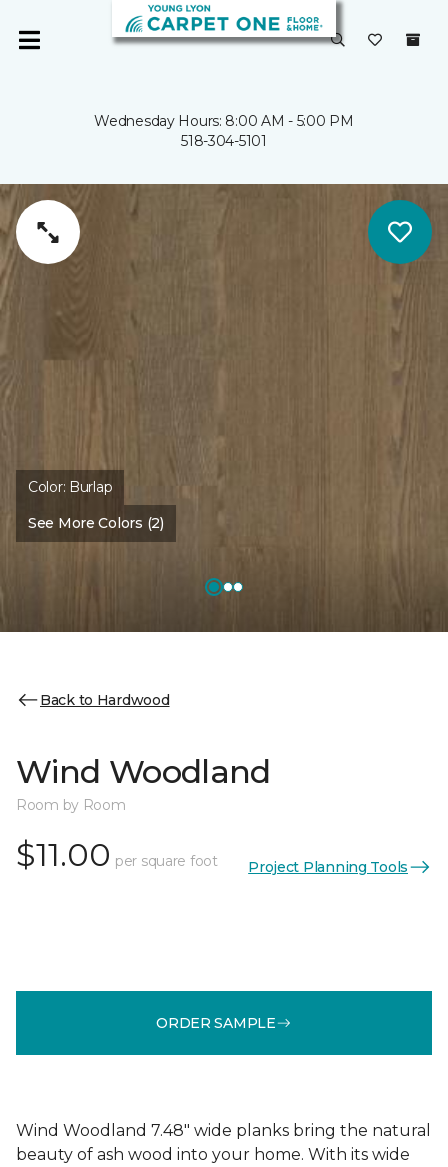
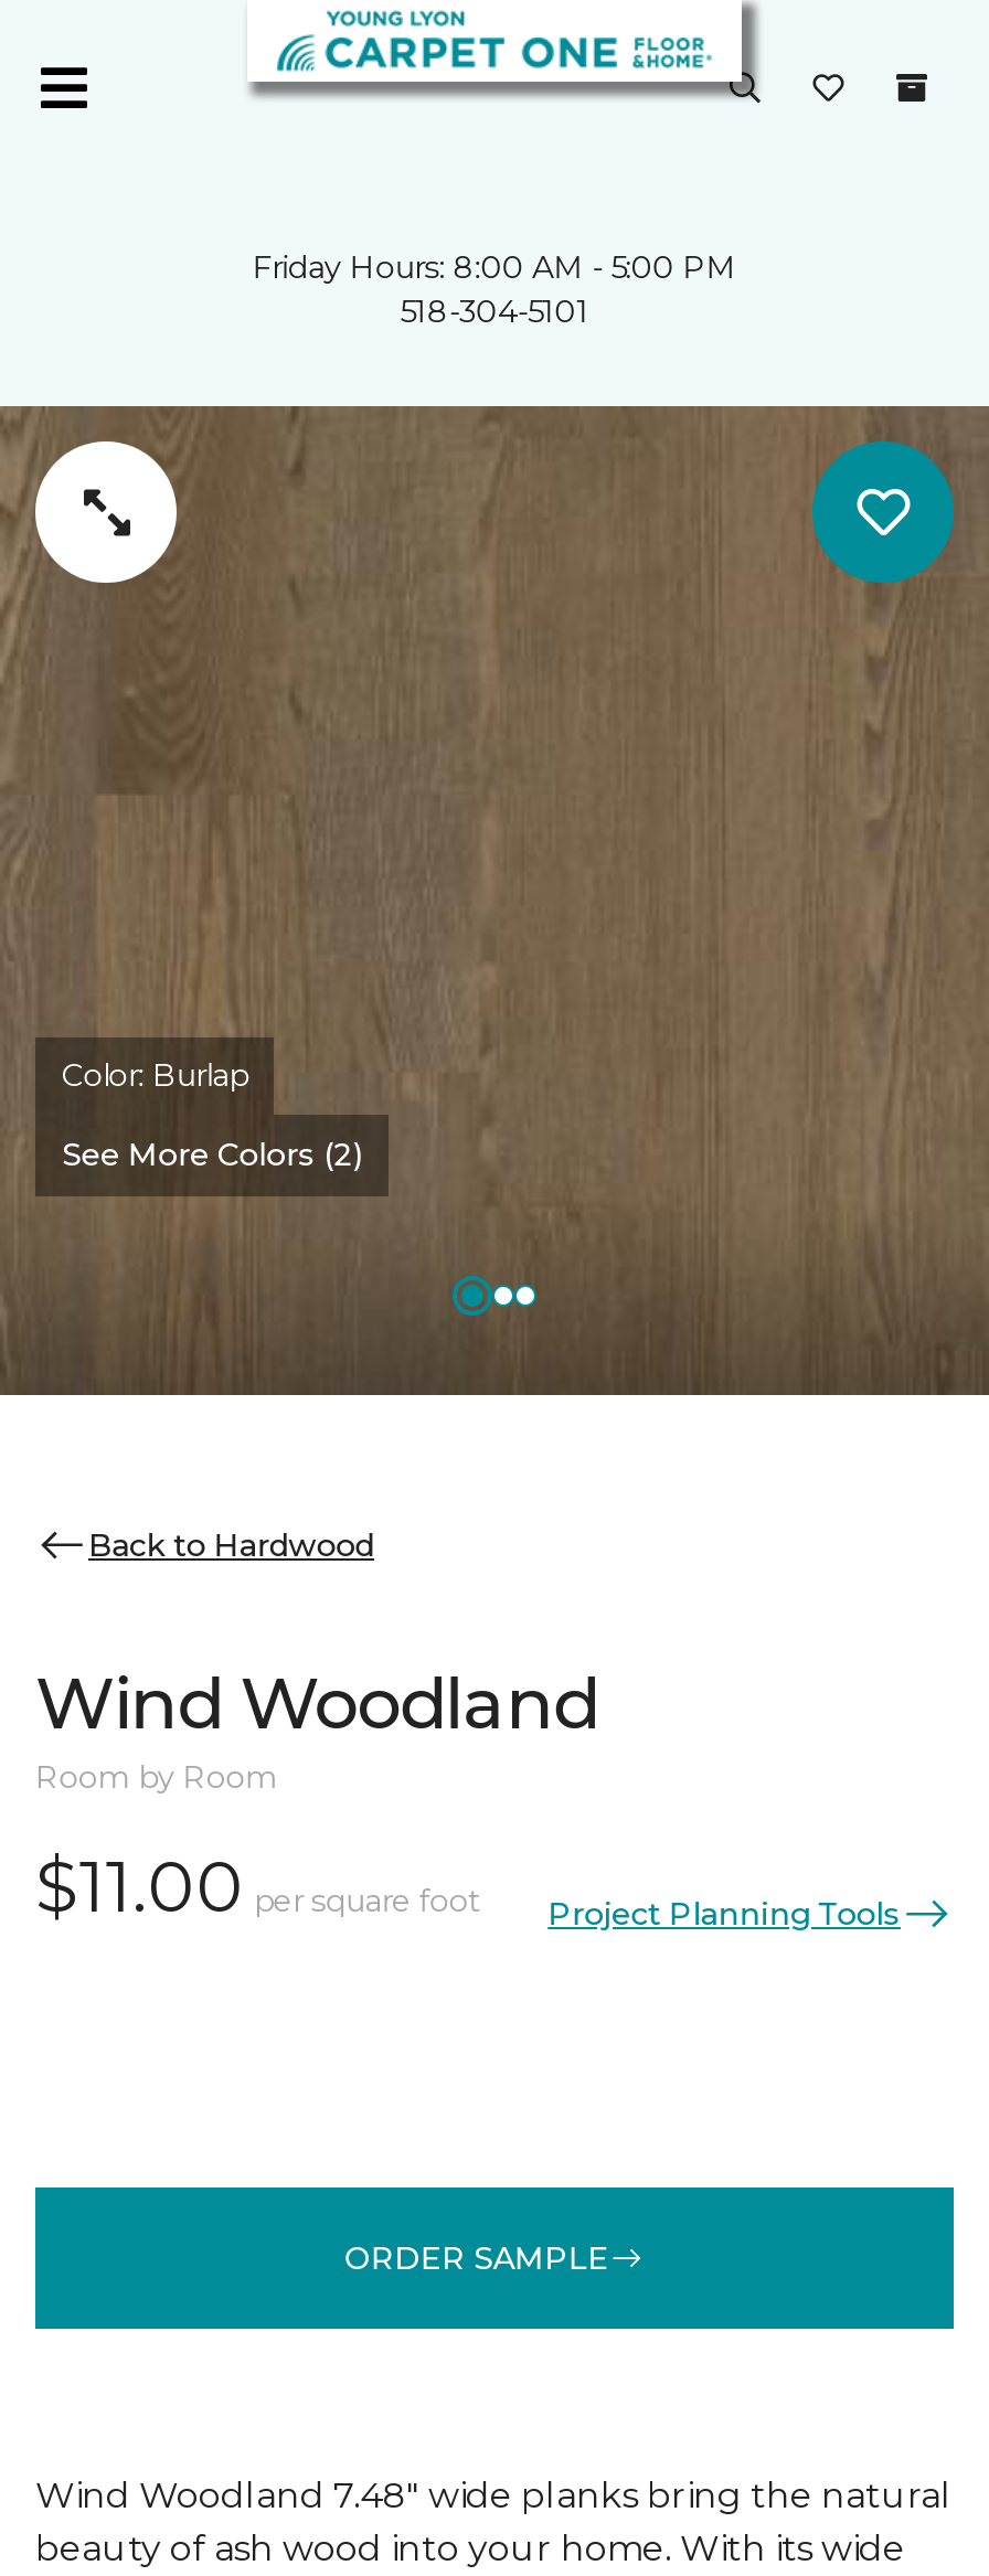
- Wednesday Hours: 8:00 AM - 5:00 PM
+ Friday Hours: 8:00 AM - 5:00 PM
